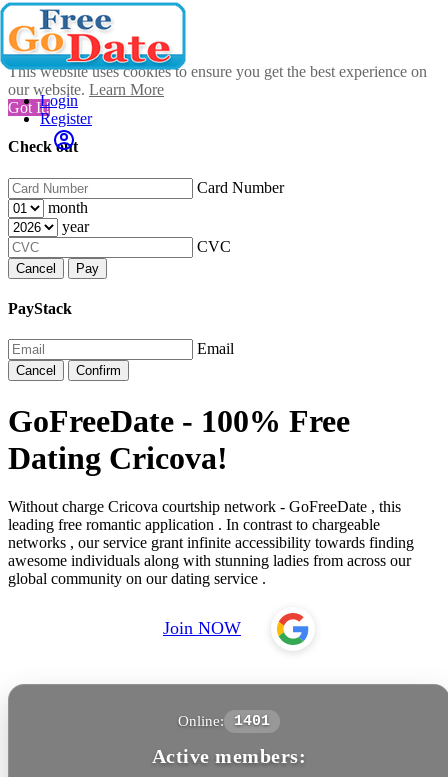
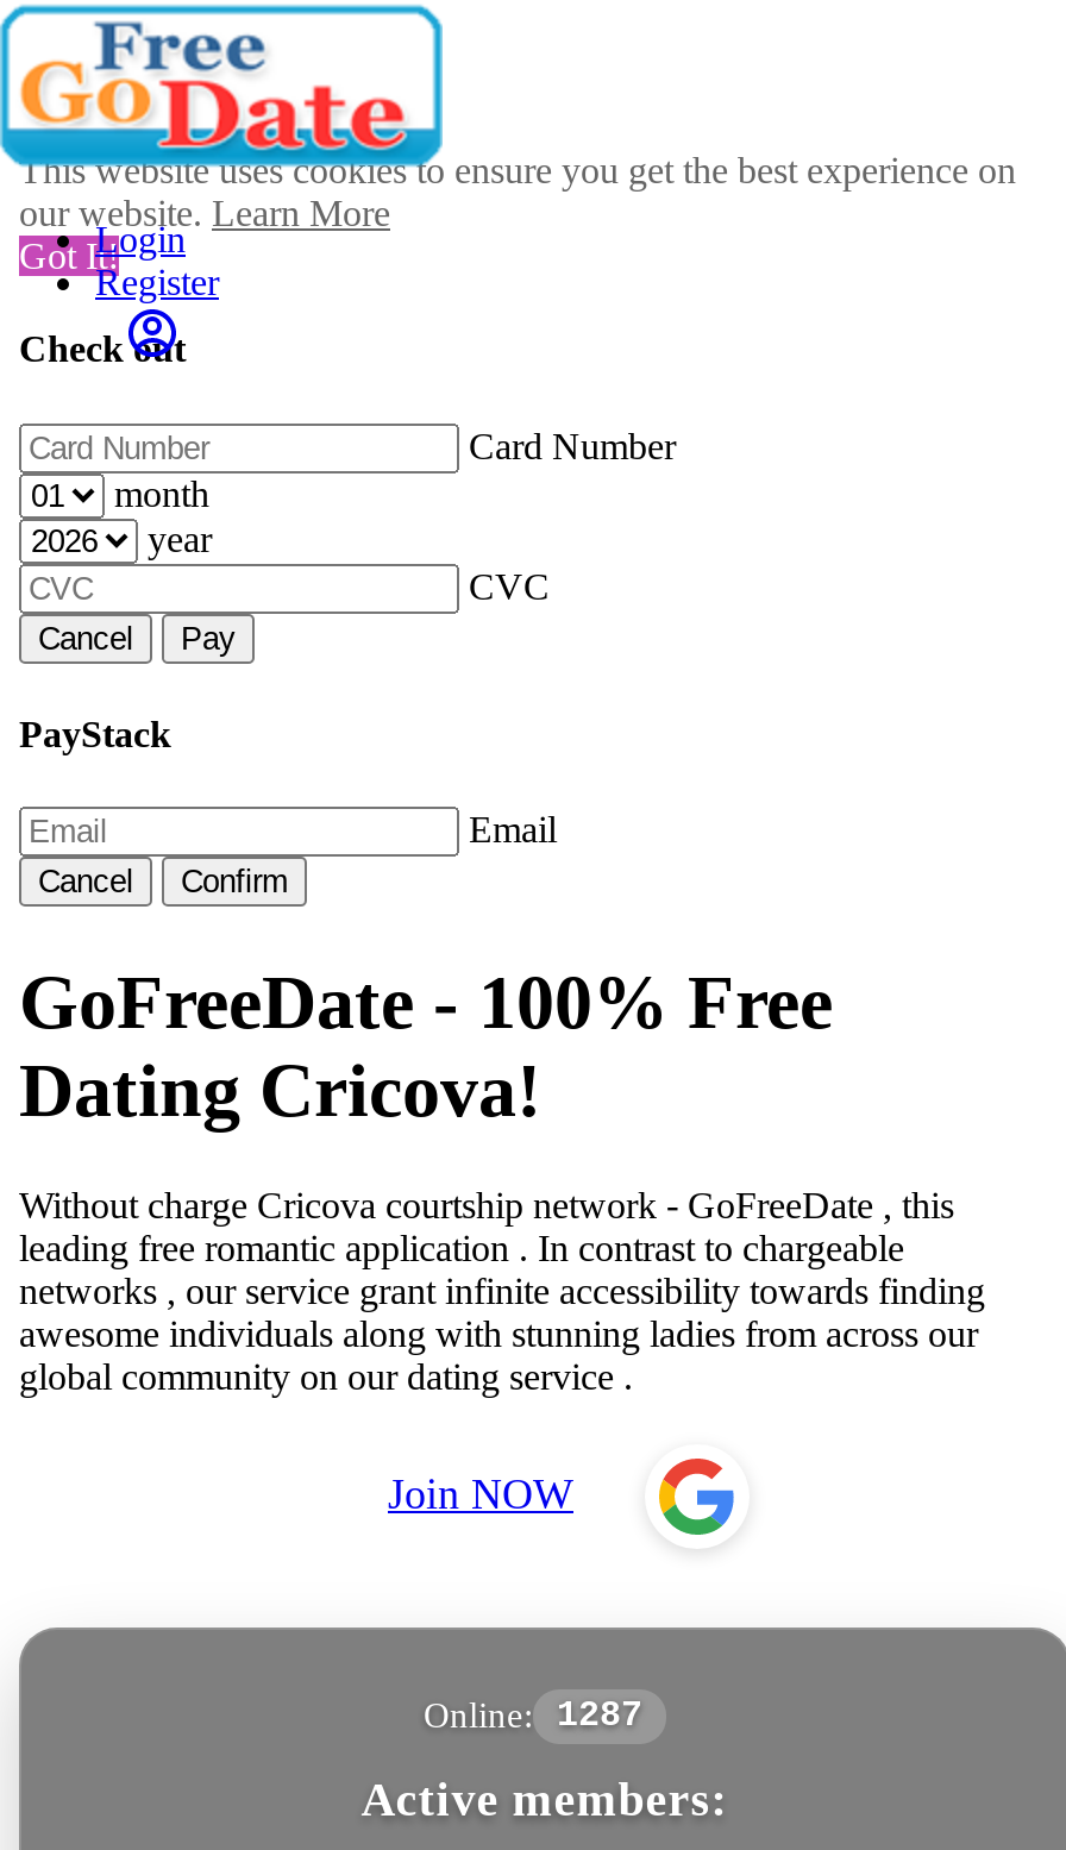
- Online: 1401
+ Online: 1287
